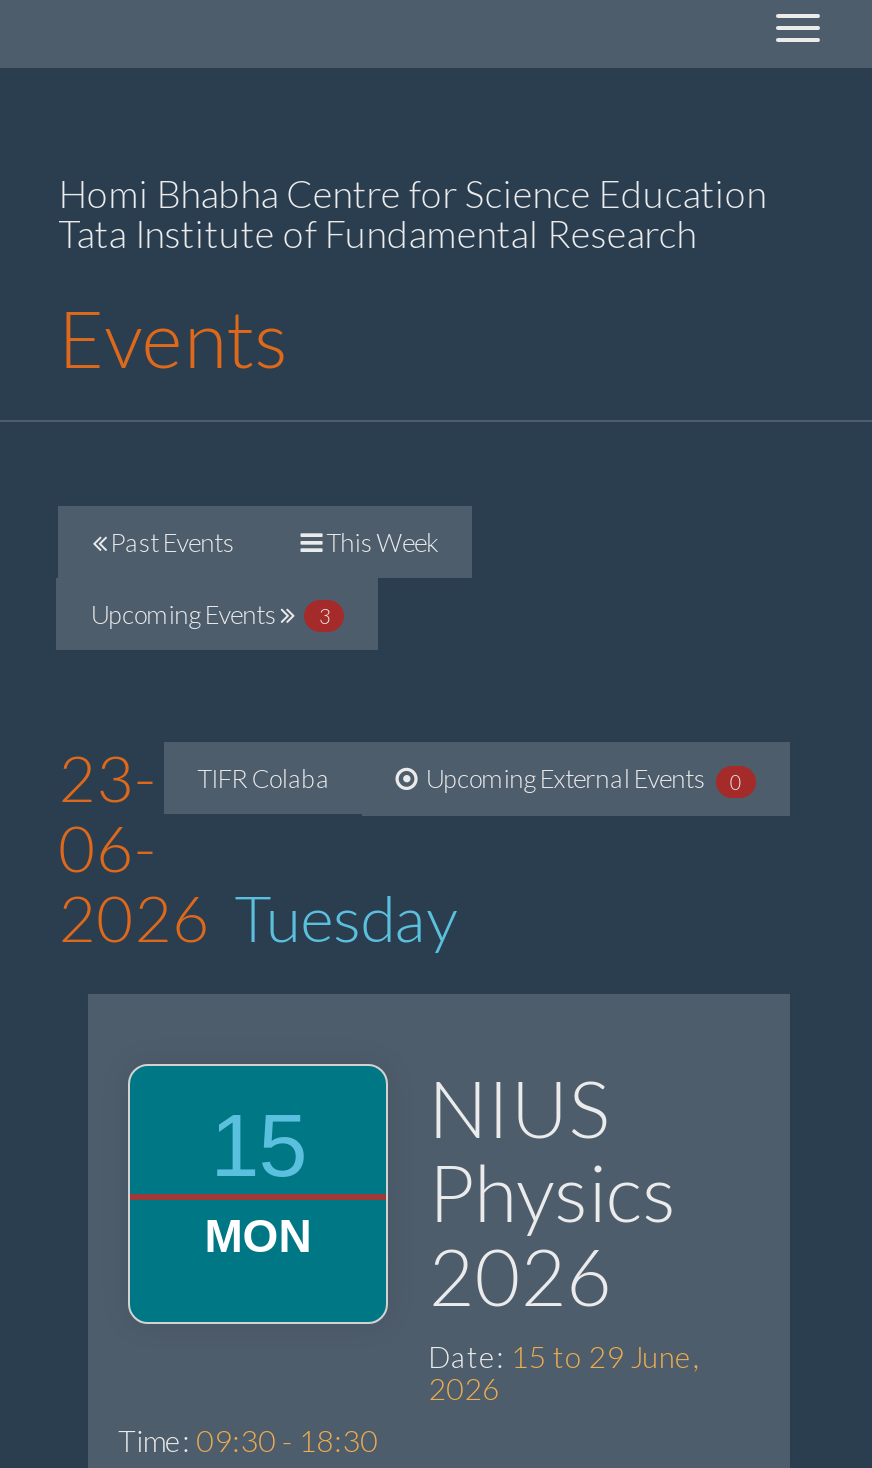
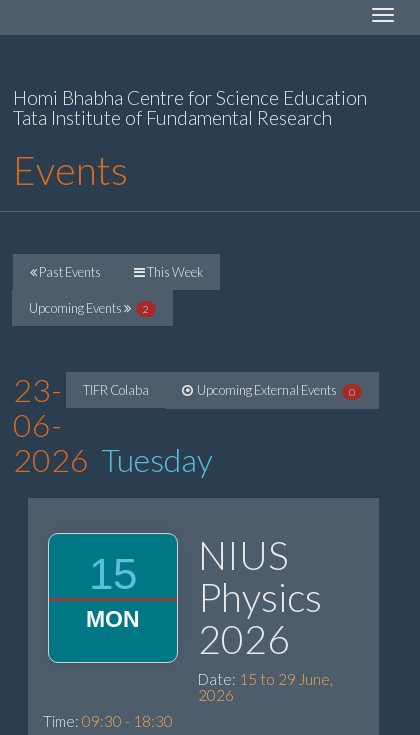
- Upcoming Events 3
+ Upcoming Events 2
